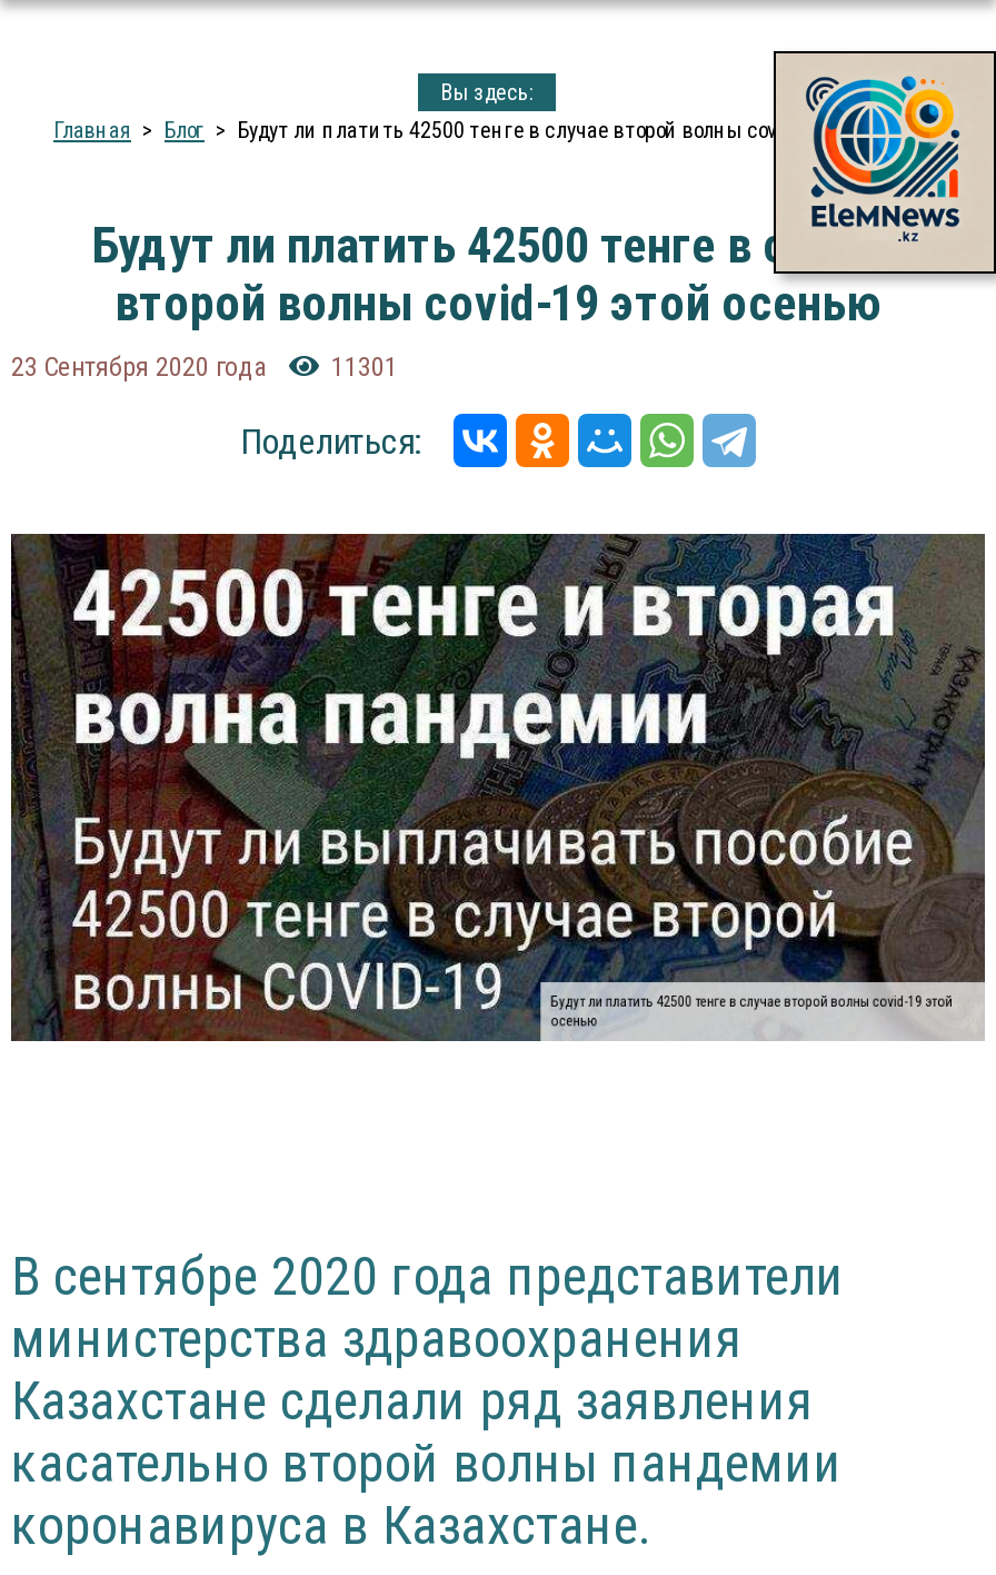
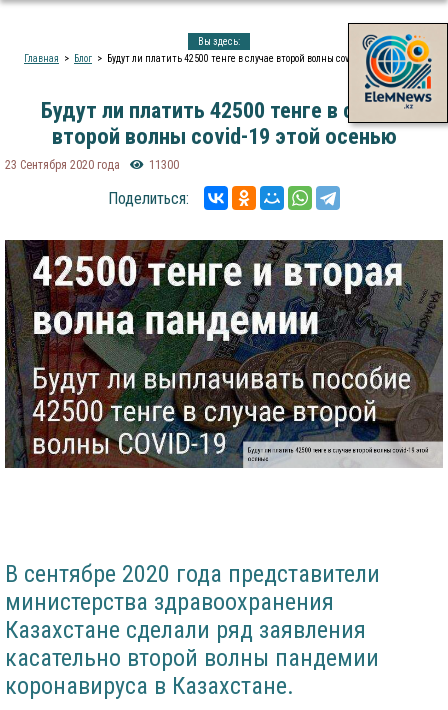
- 11301
+ 11300
